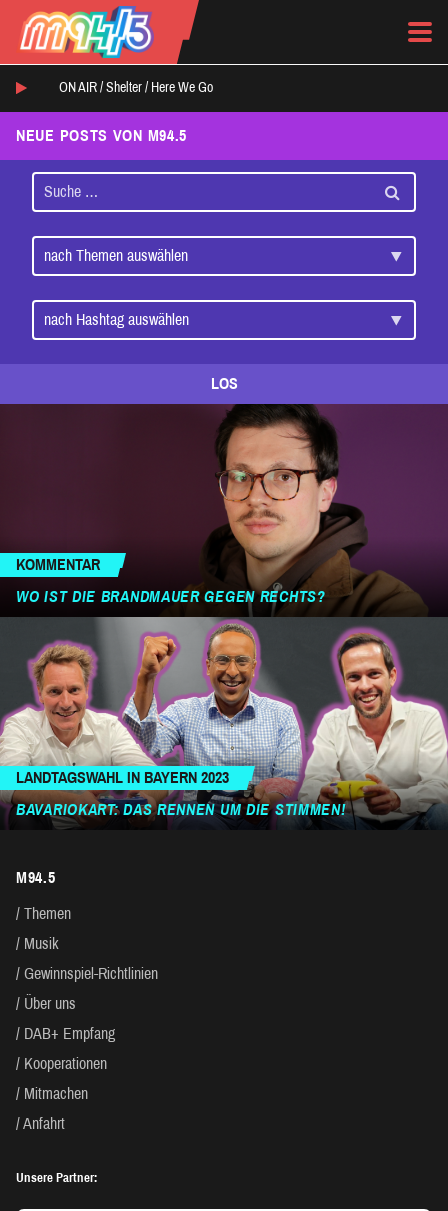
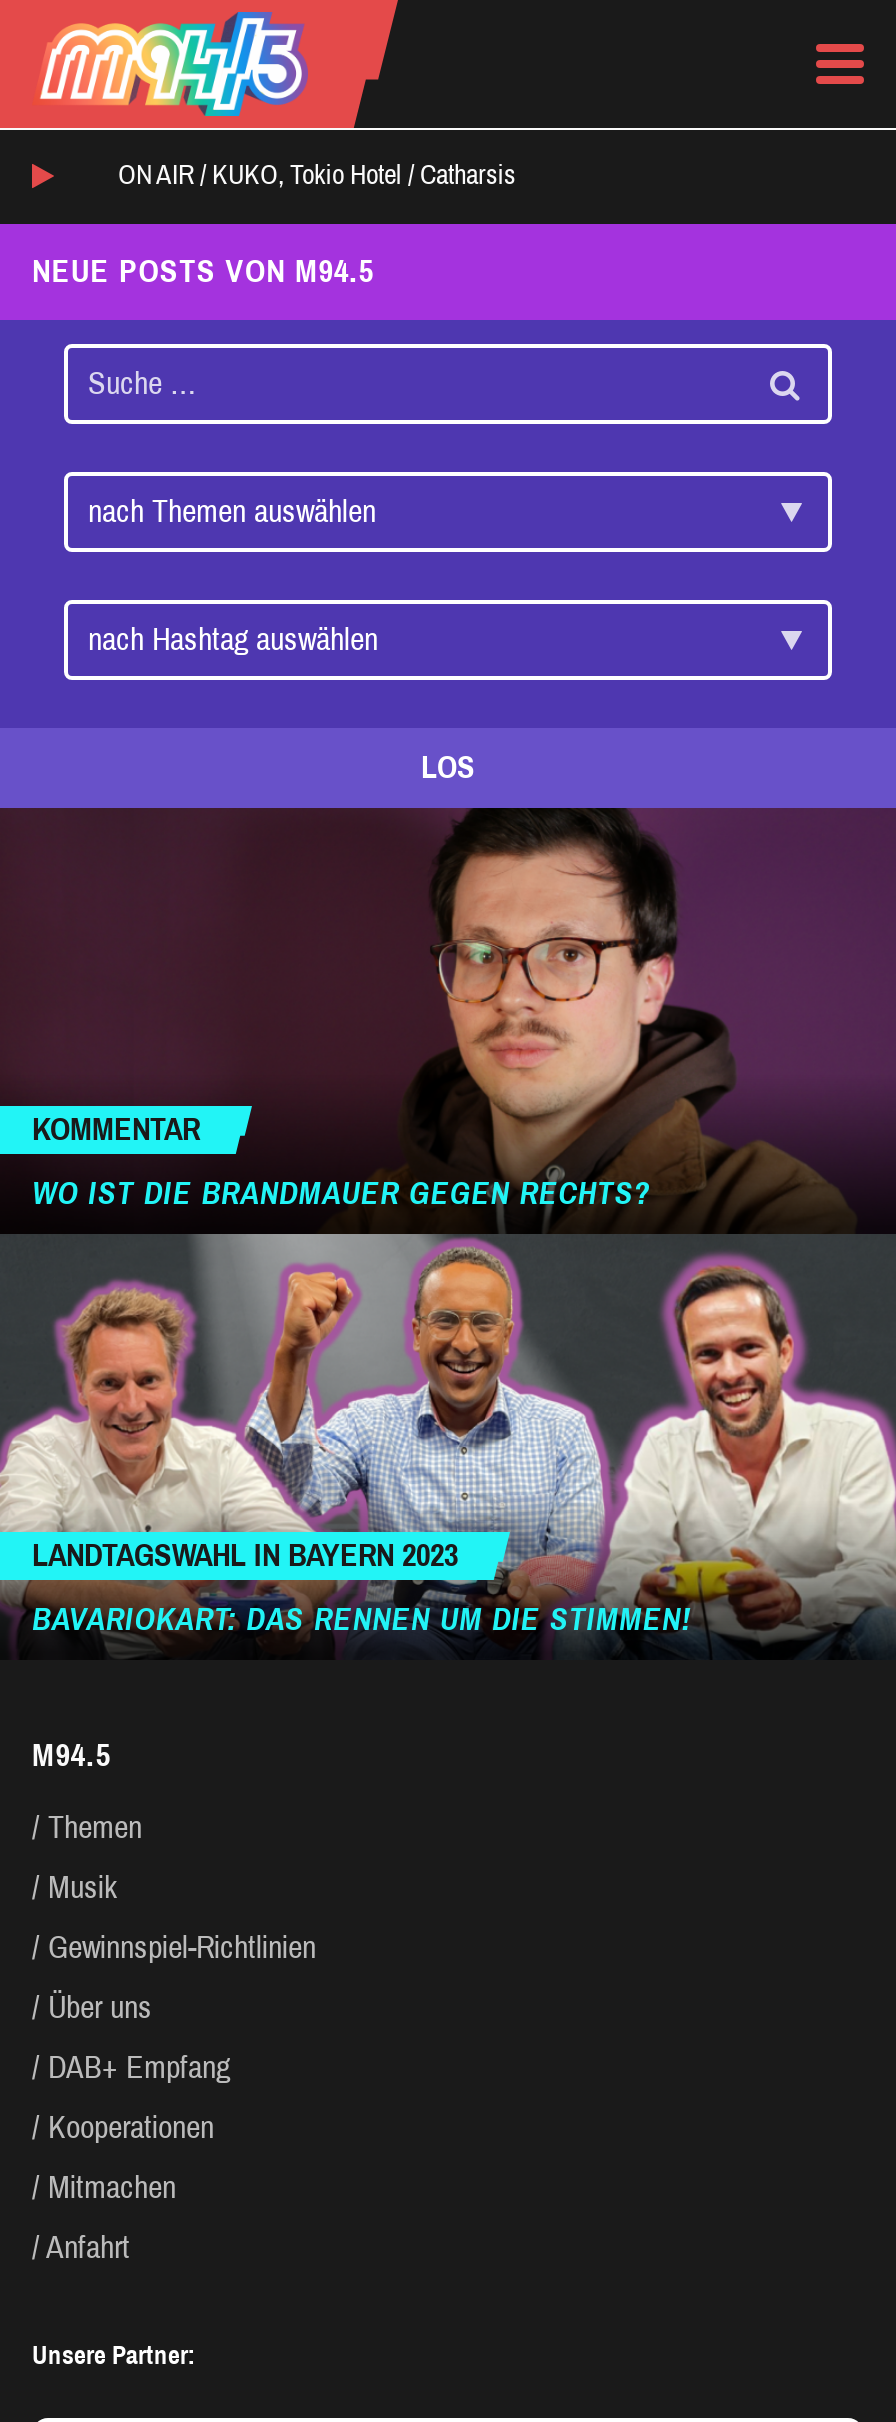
- ON AIR / Shelter / Here We Go
+ ON AIR / KUKO, Tokio Hotel / Catharsis
